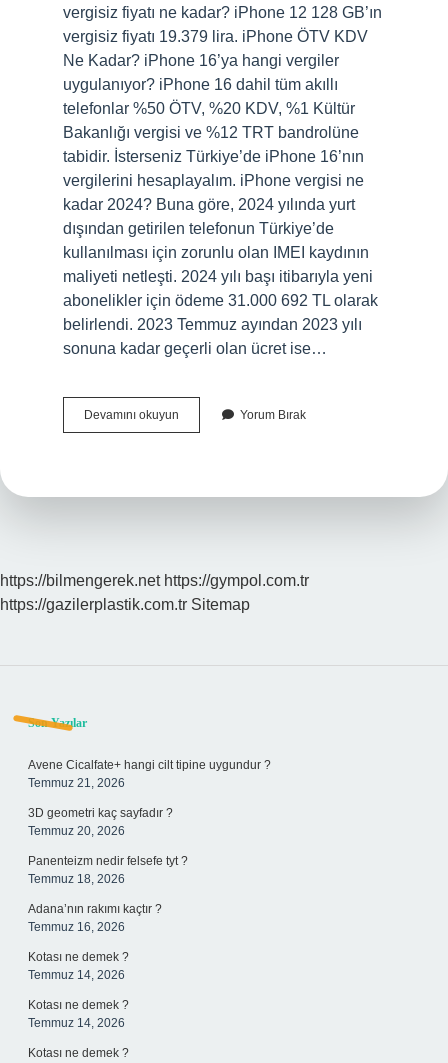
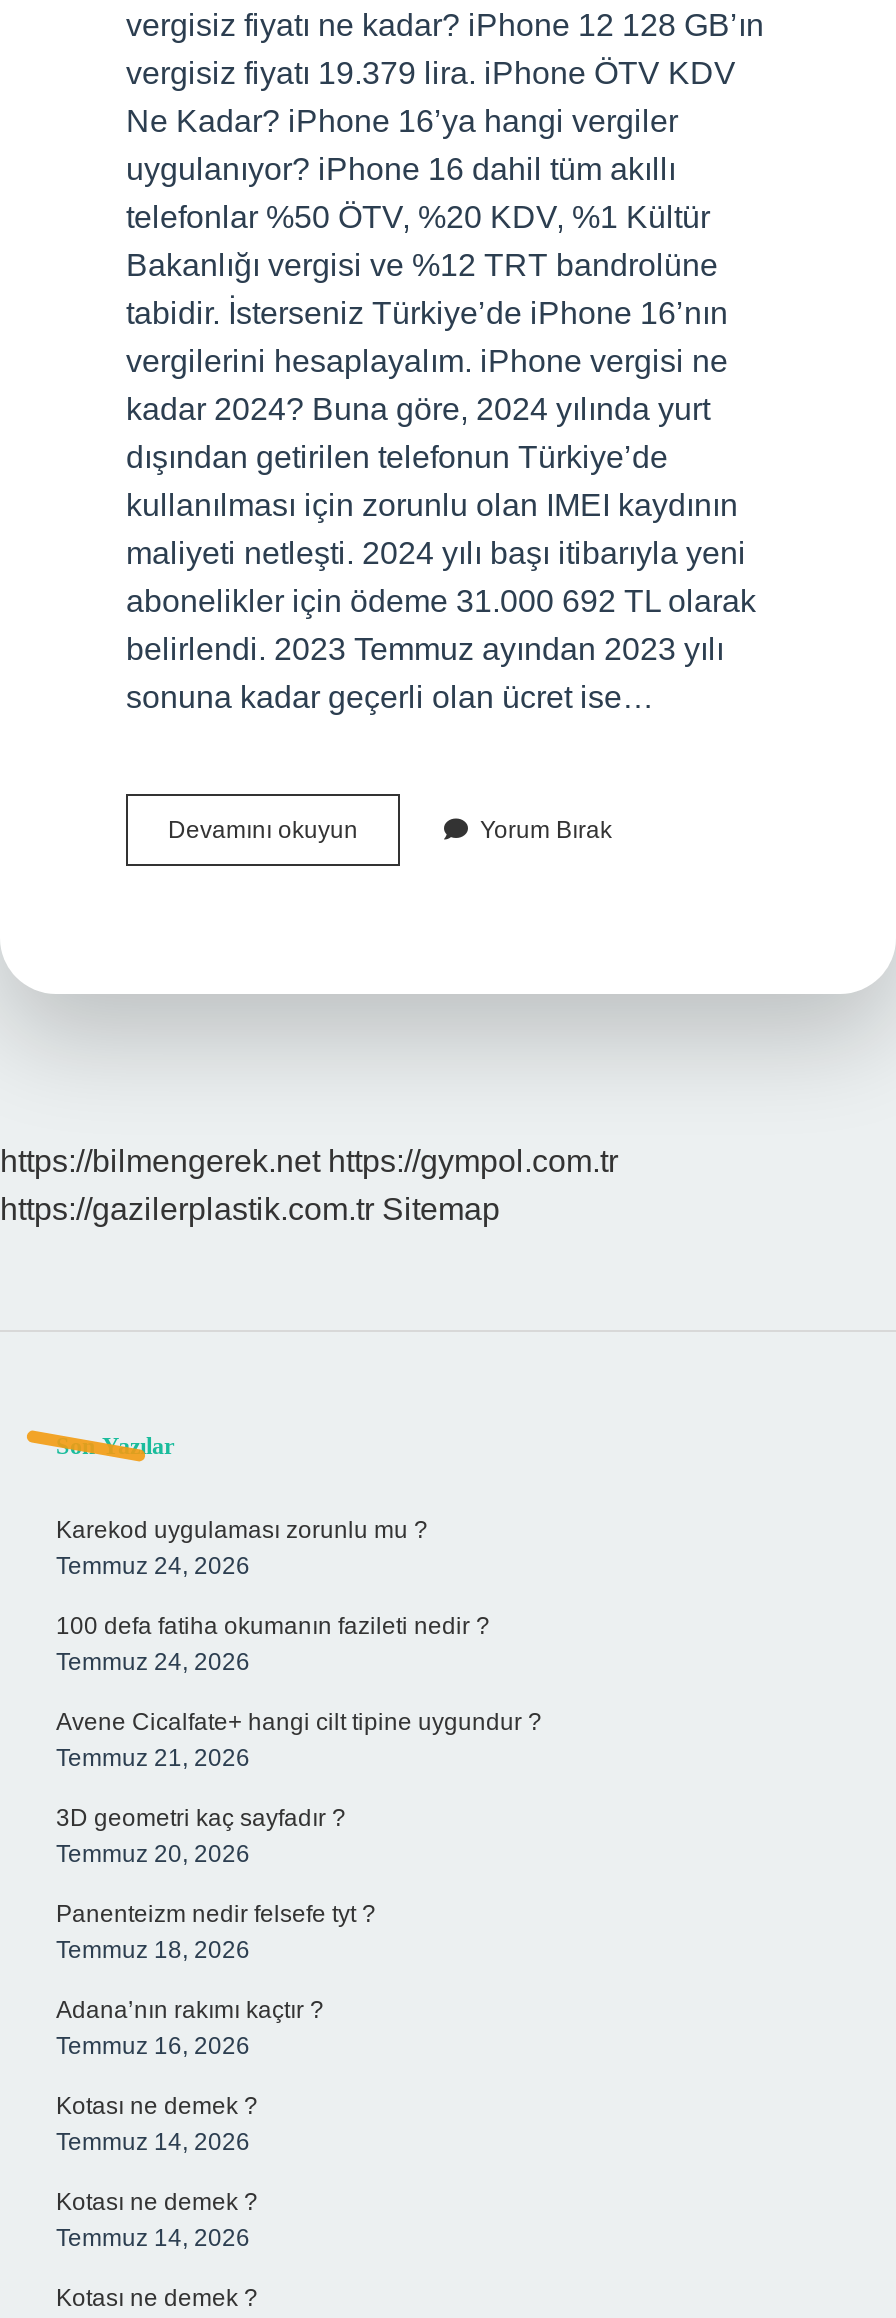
+ Karekod uygulaması zorunlu mu ?
+ Temmuz 24, 2026
+ 100 defa fatiha okumanın fazileti nedir ?
+ Temmuz 24, 2026
